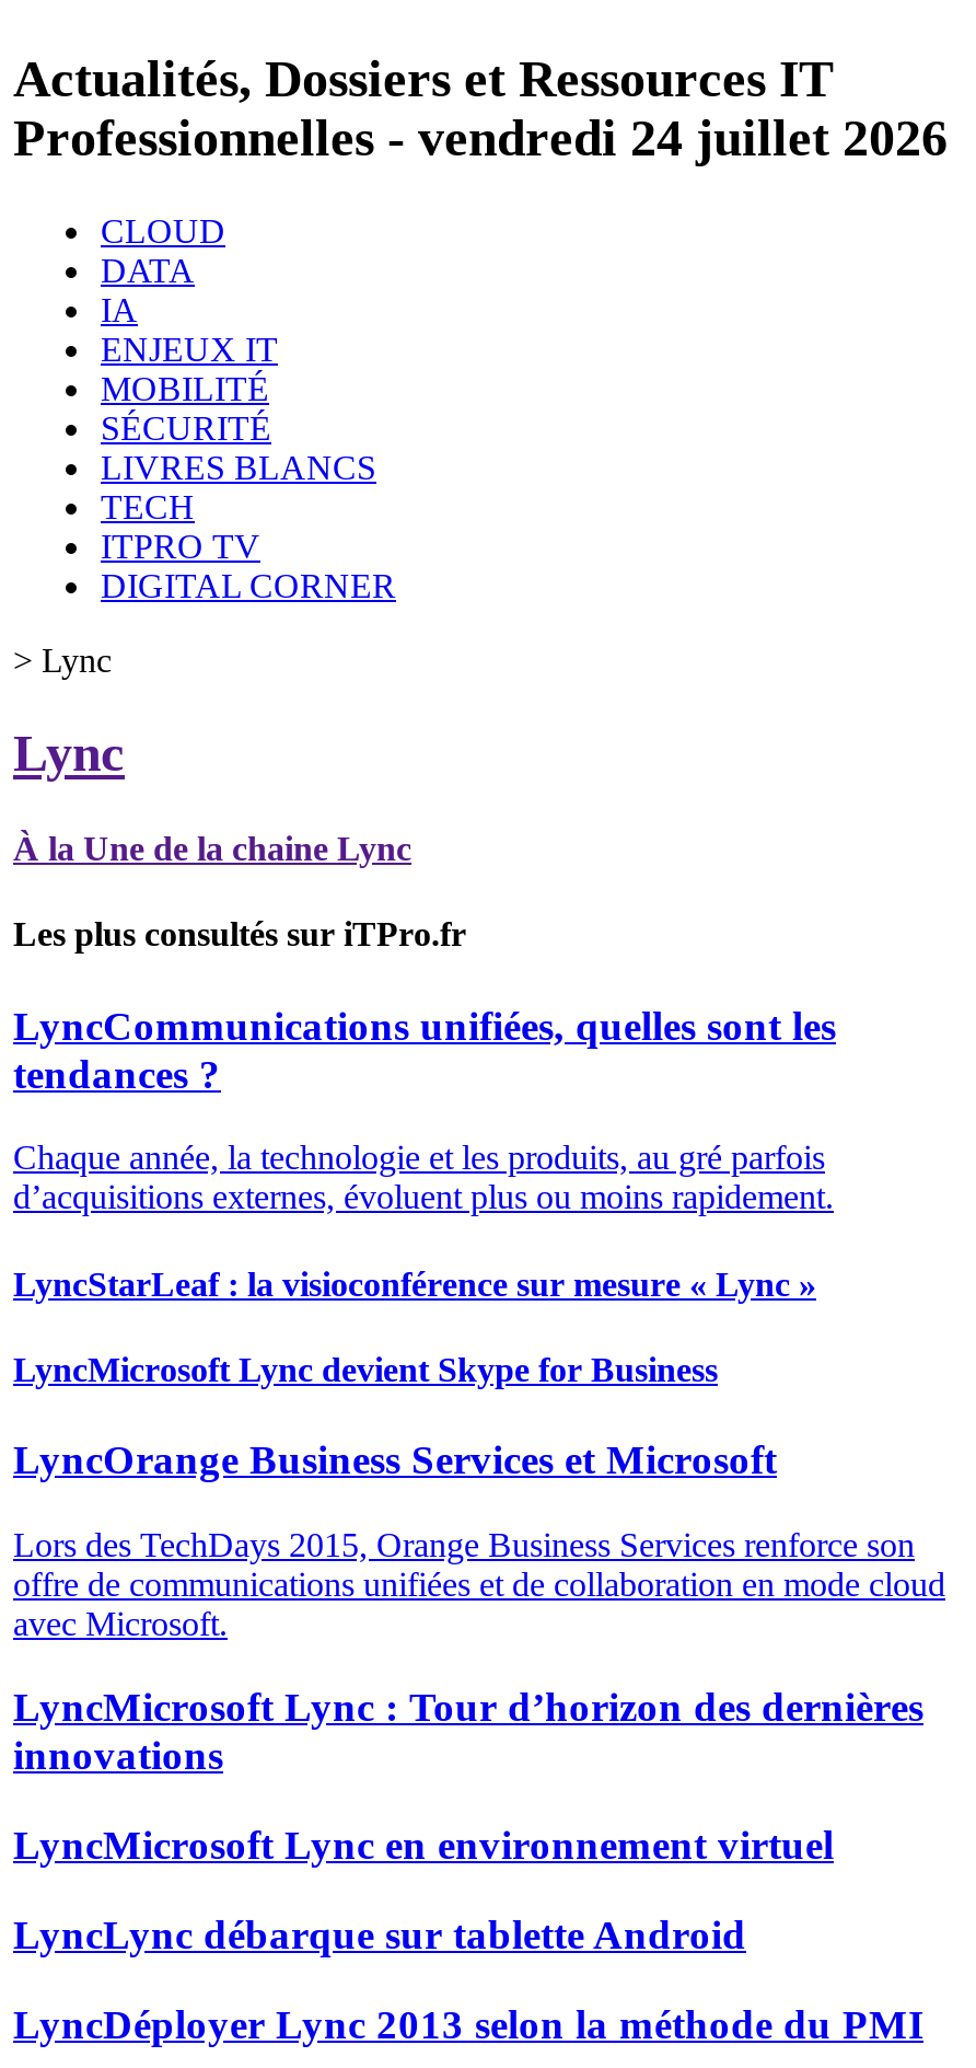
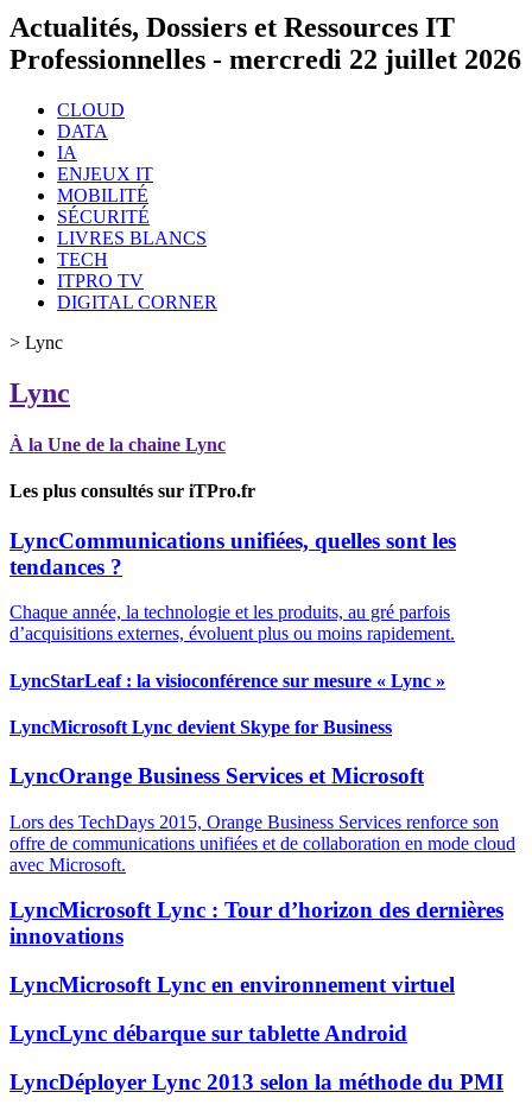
- Professionnelles - vendredi 24 juillet 2026
+ Professionnelles - mercredi 22 juillet 2026
